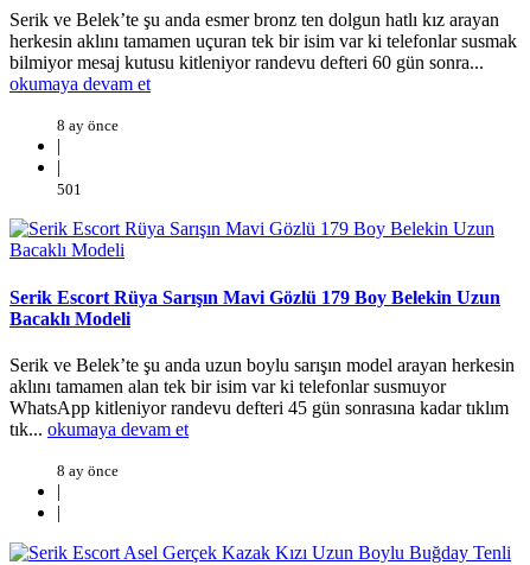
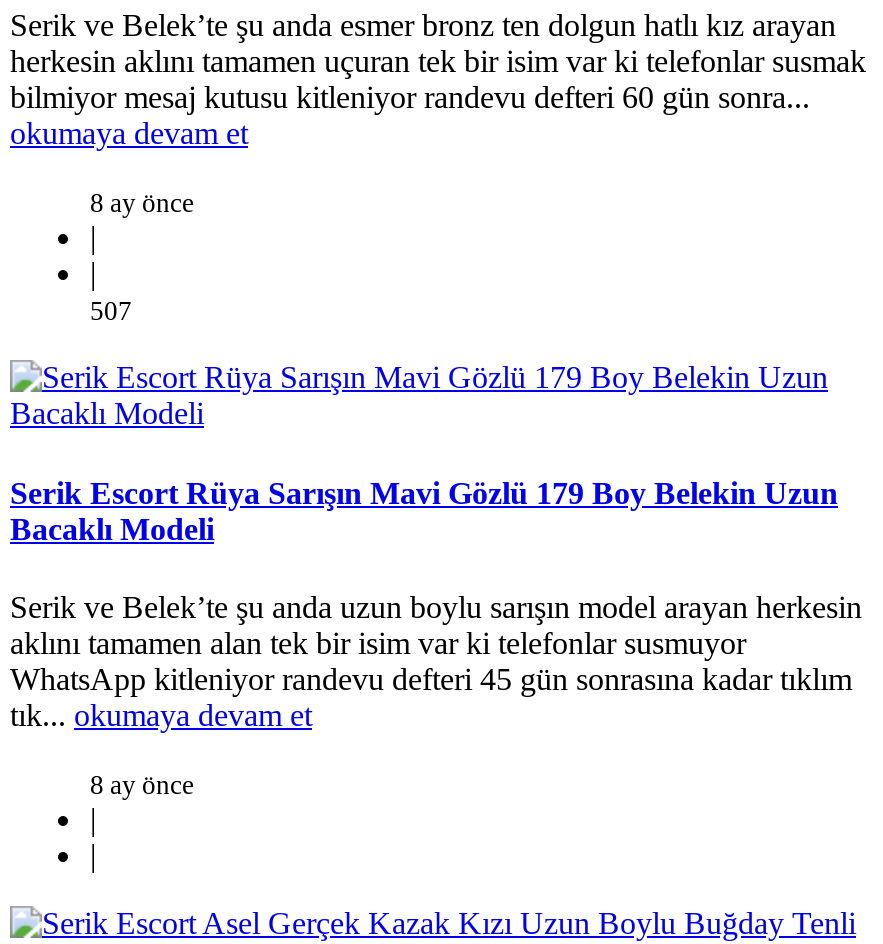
- 501
+ 507
